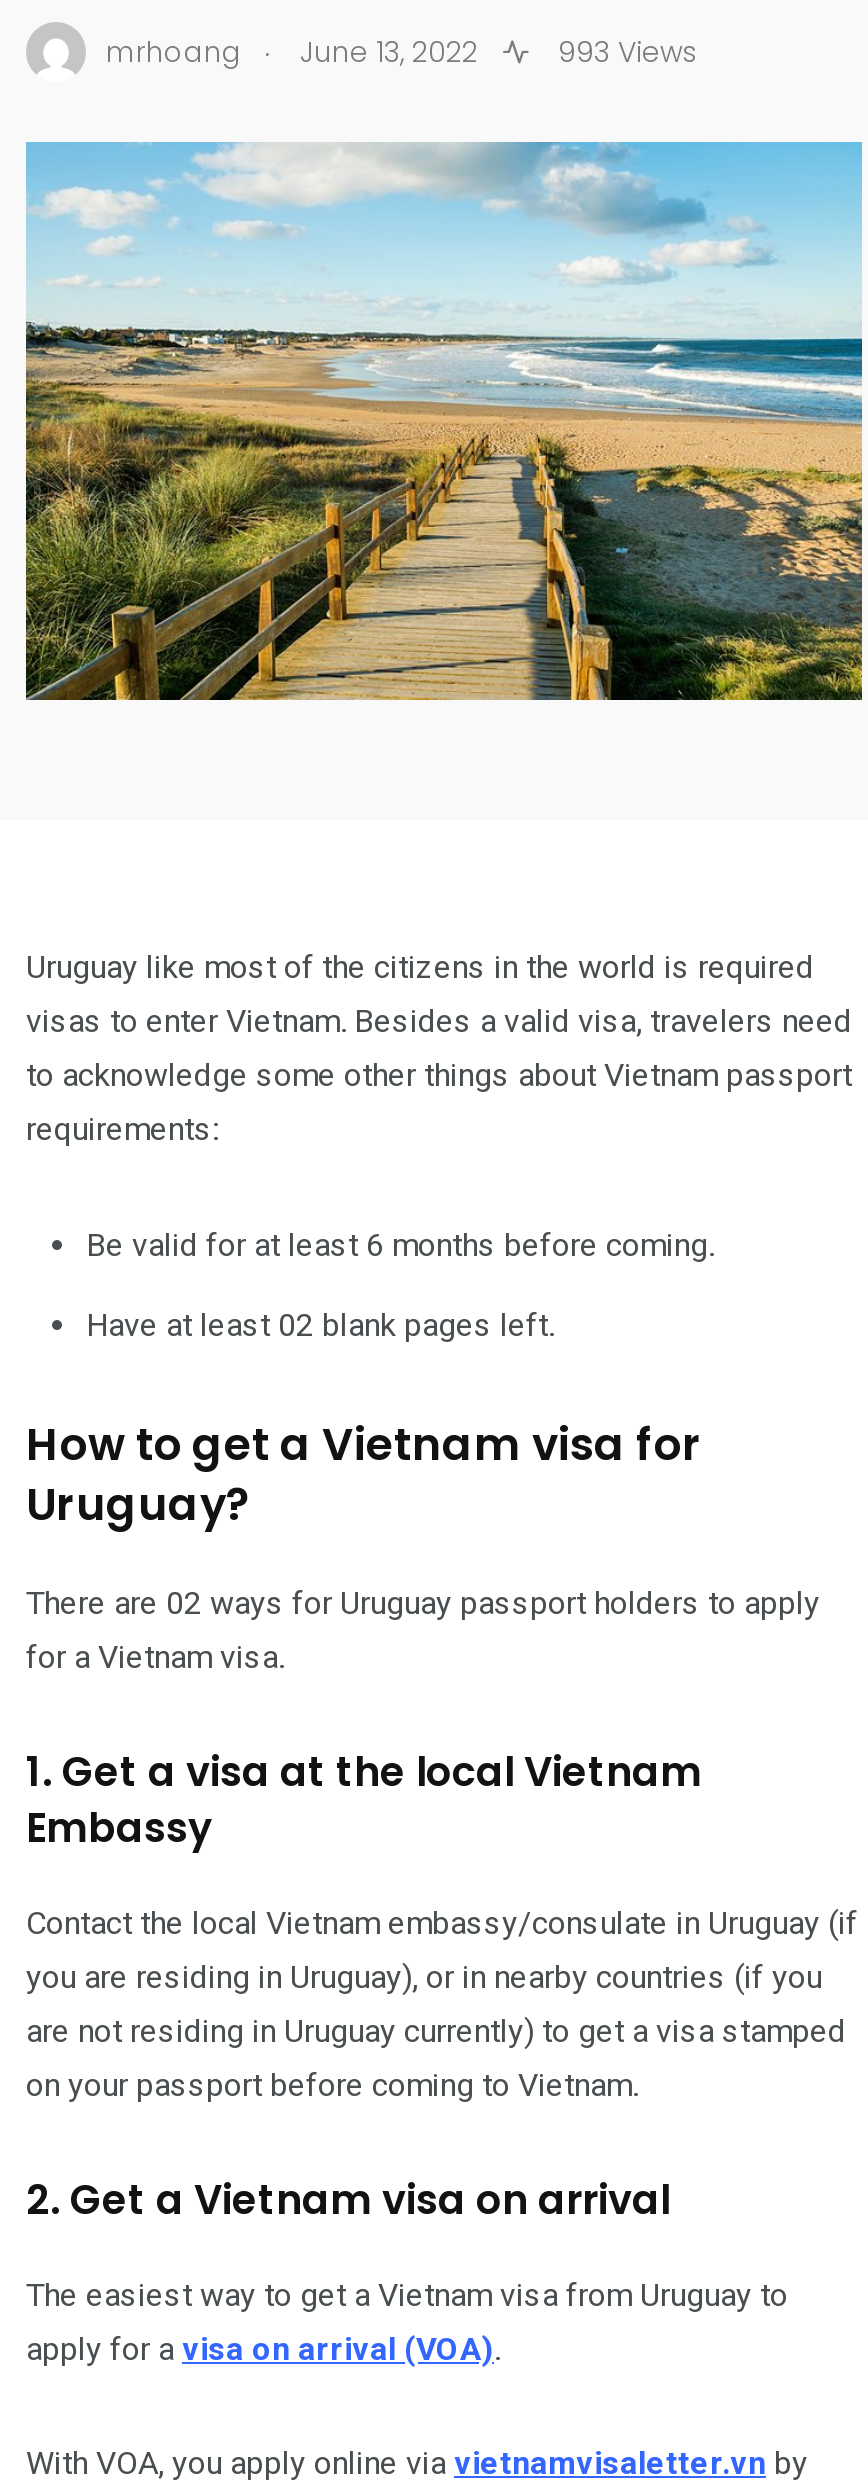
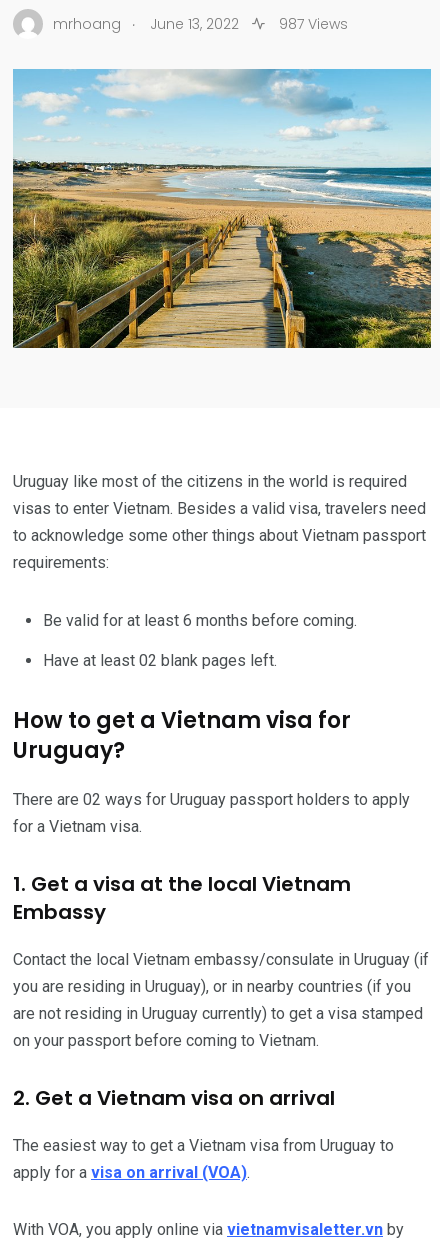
- mrhoang . June 13, 2022 993 Views
+ mrhoang . June 13, 2022 987 Views
